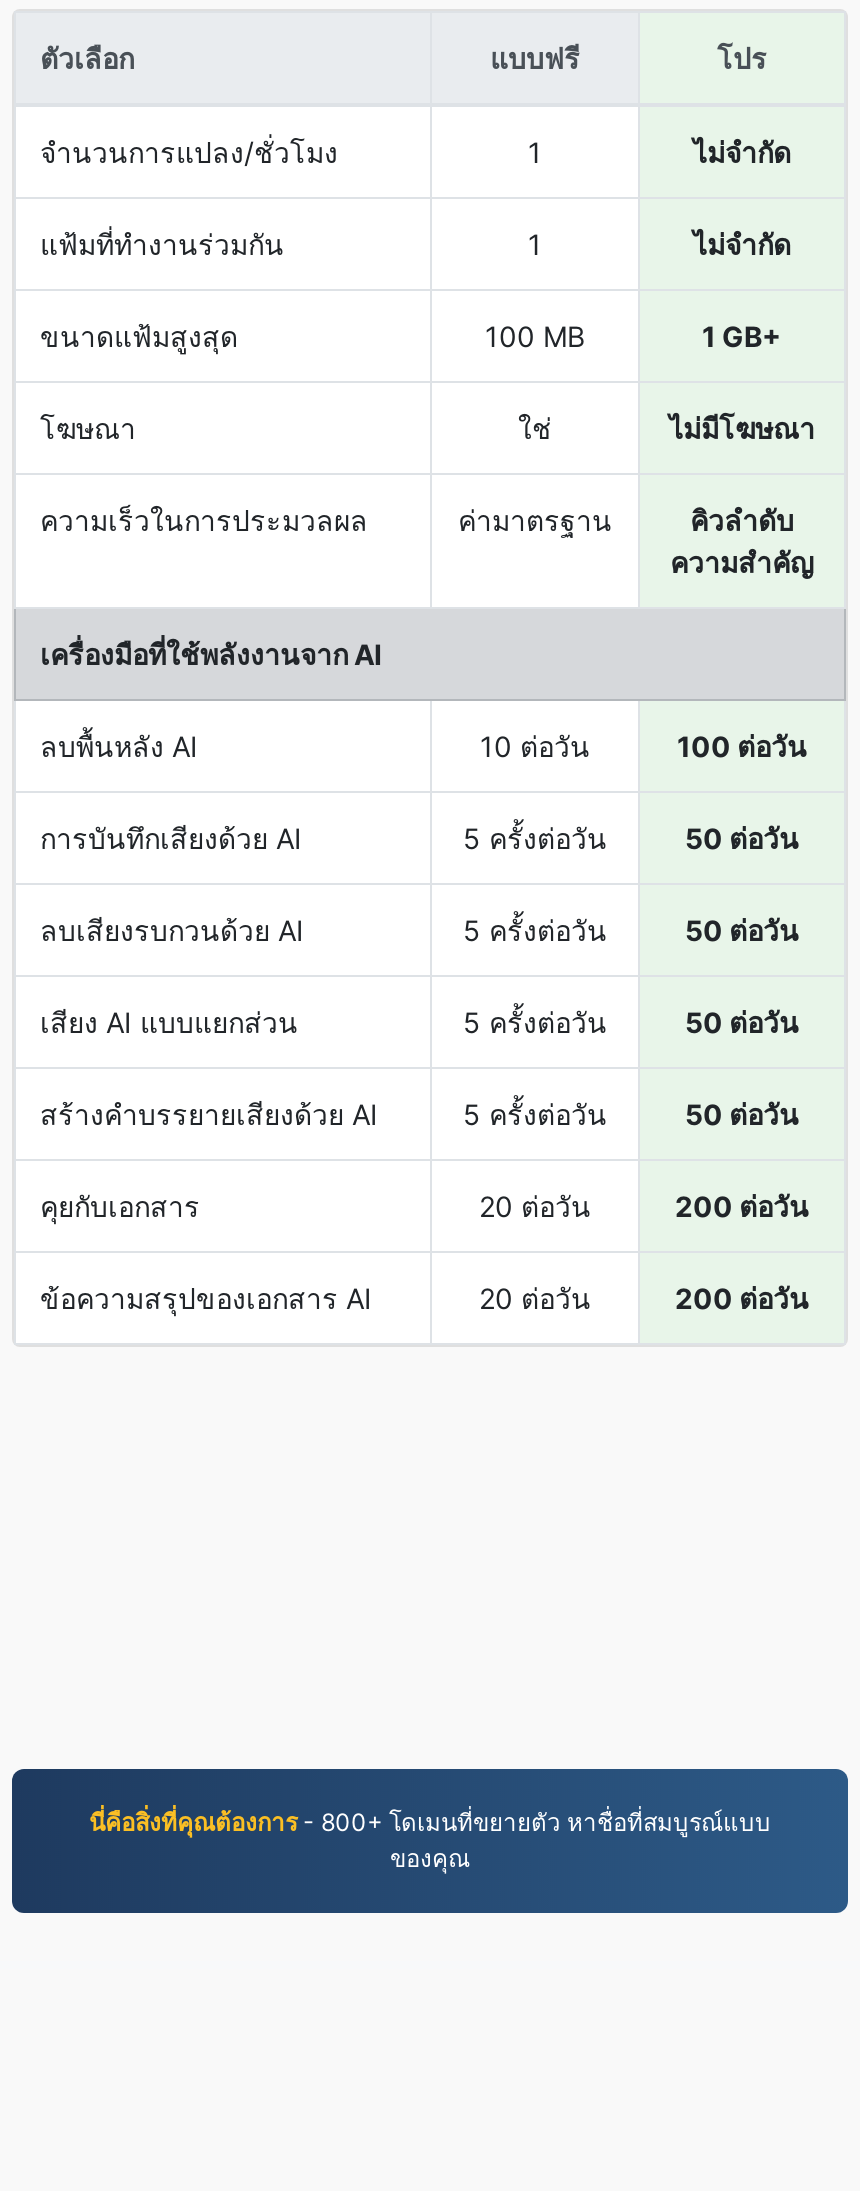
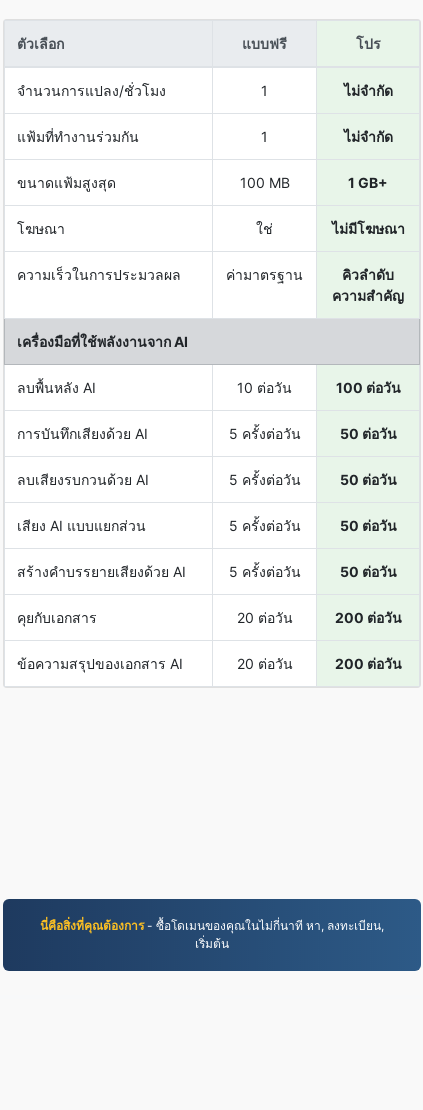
- นี่คือสิ่งที่คุณต้องการ- 800+ โดเมนที่ขยายตัว หาชื่อที่สมบูรณ์แบบ
- ของคุณ
+ นี่คือสิ่งที่คุณต้องการ- ซื้อโดเมนของคุณในไม่กี่นาที หา, ลงทะเบียน,
+ เริ่มต้น
